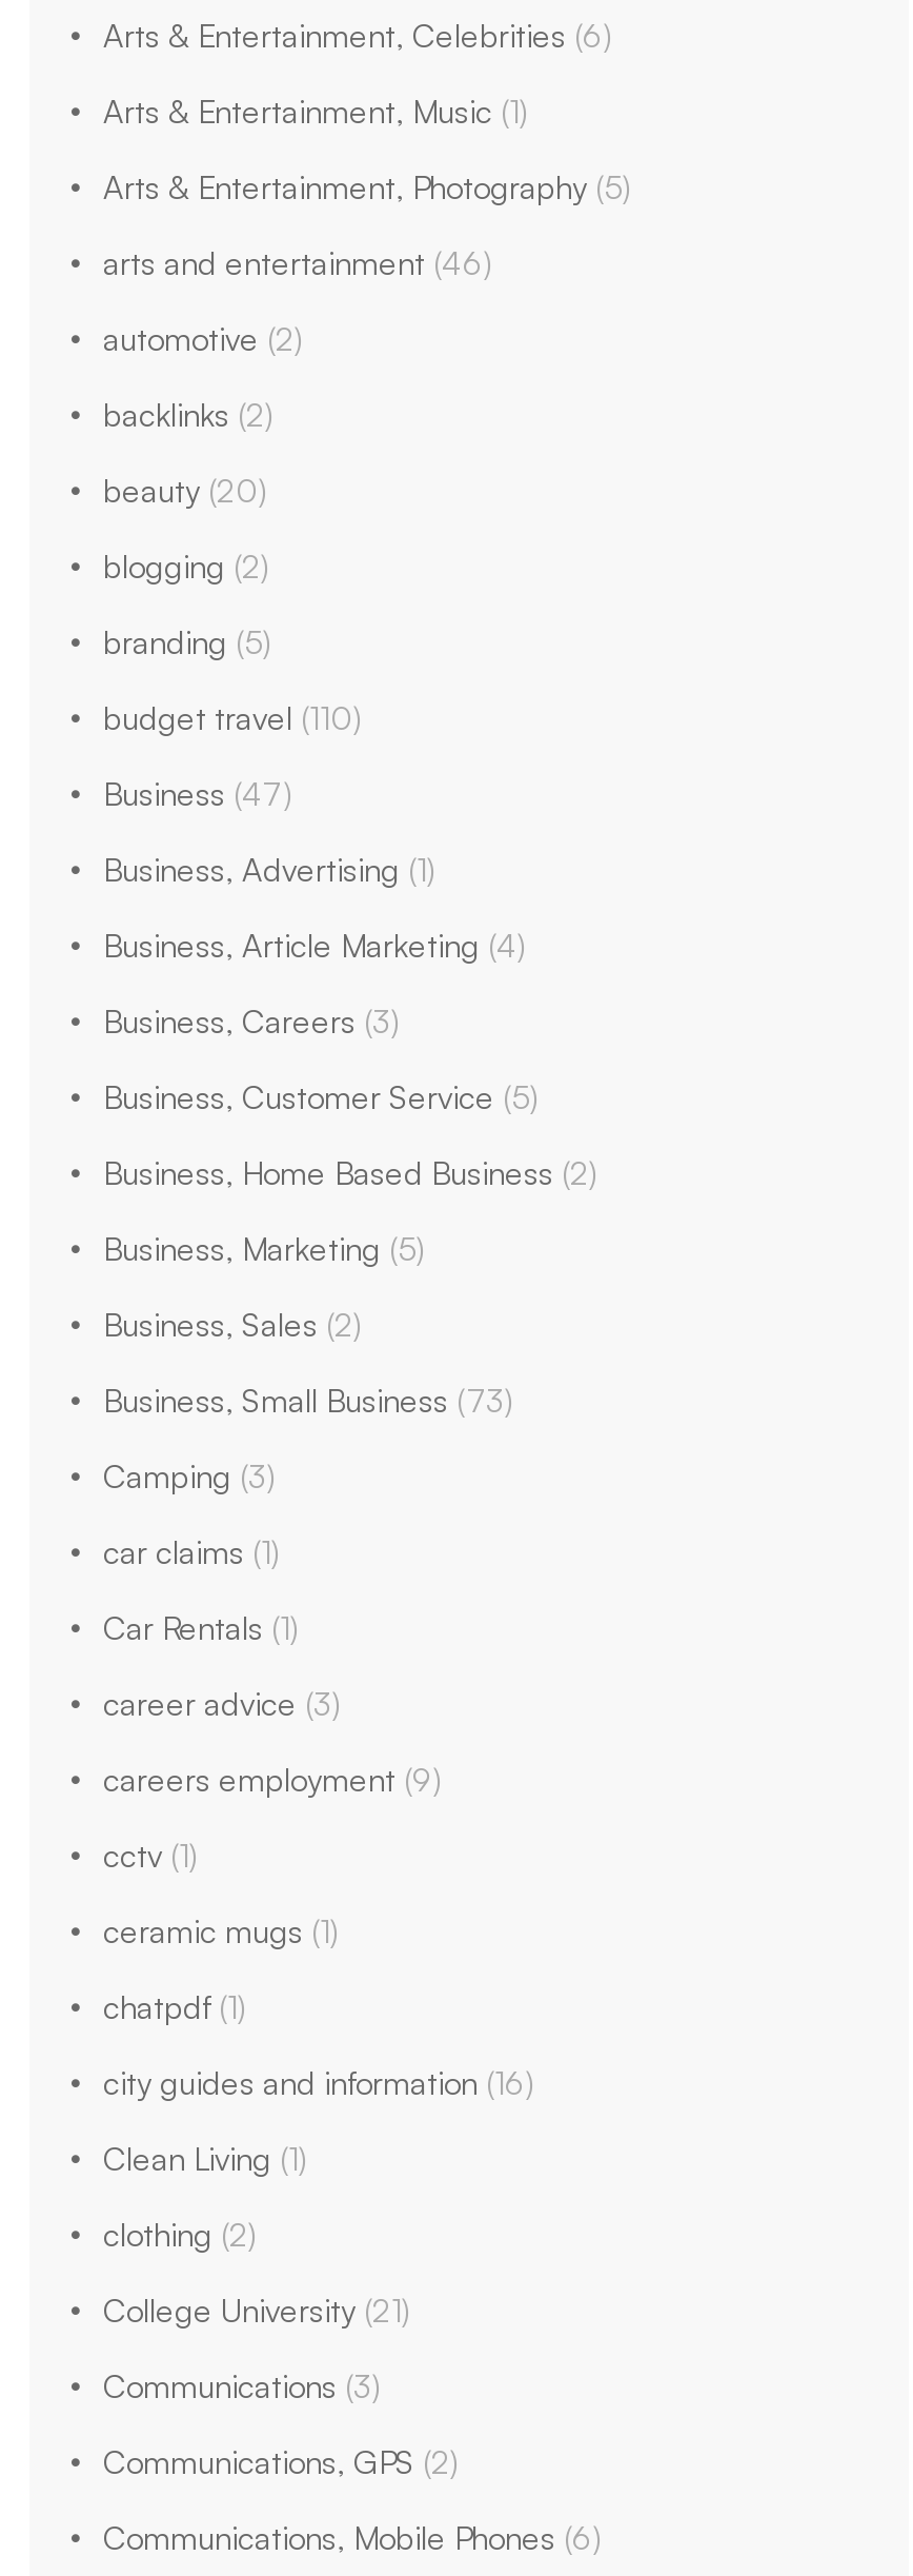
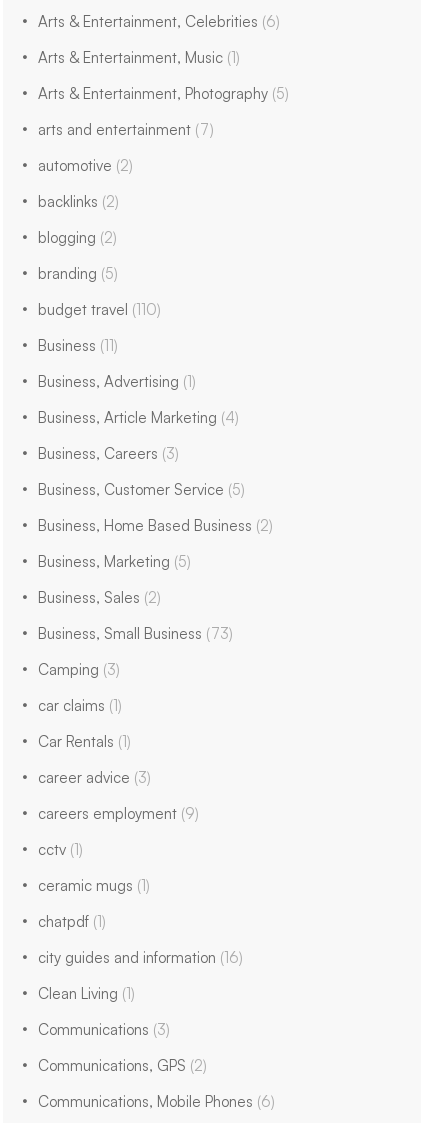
- arts and entertainment (46)
+ arts and entertainment (7)

- beauty (20)

- Business (47)
+ Business (11)

- clothing (2)
- College University (21)
